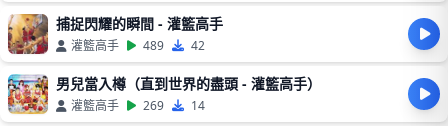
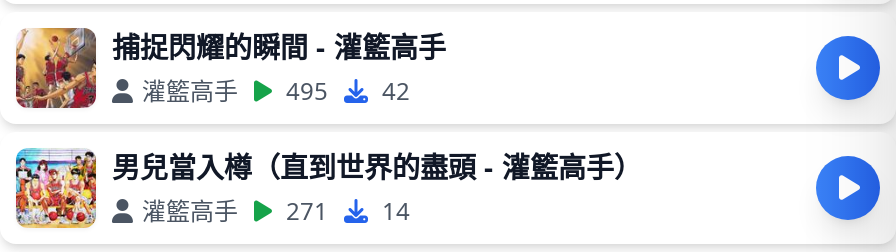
- 灌籃高手 489 42
+ 灌籃高手 495 42

- 灌籃高手 269 14
+ 灌籃高手 271 14
